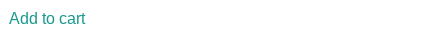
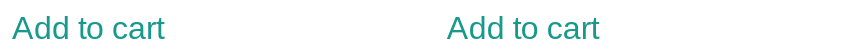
+ Add to cart
